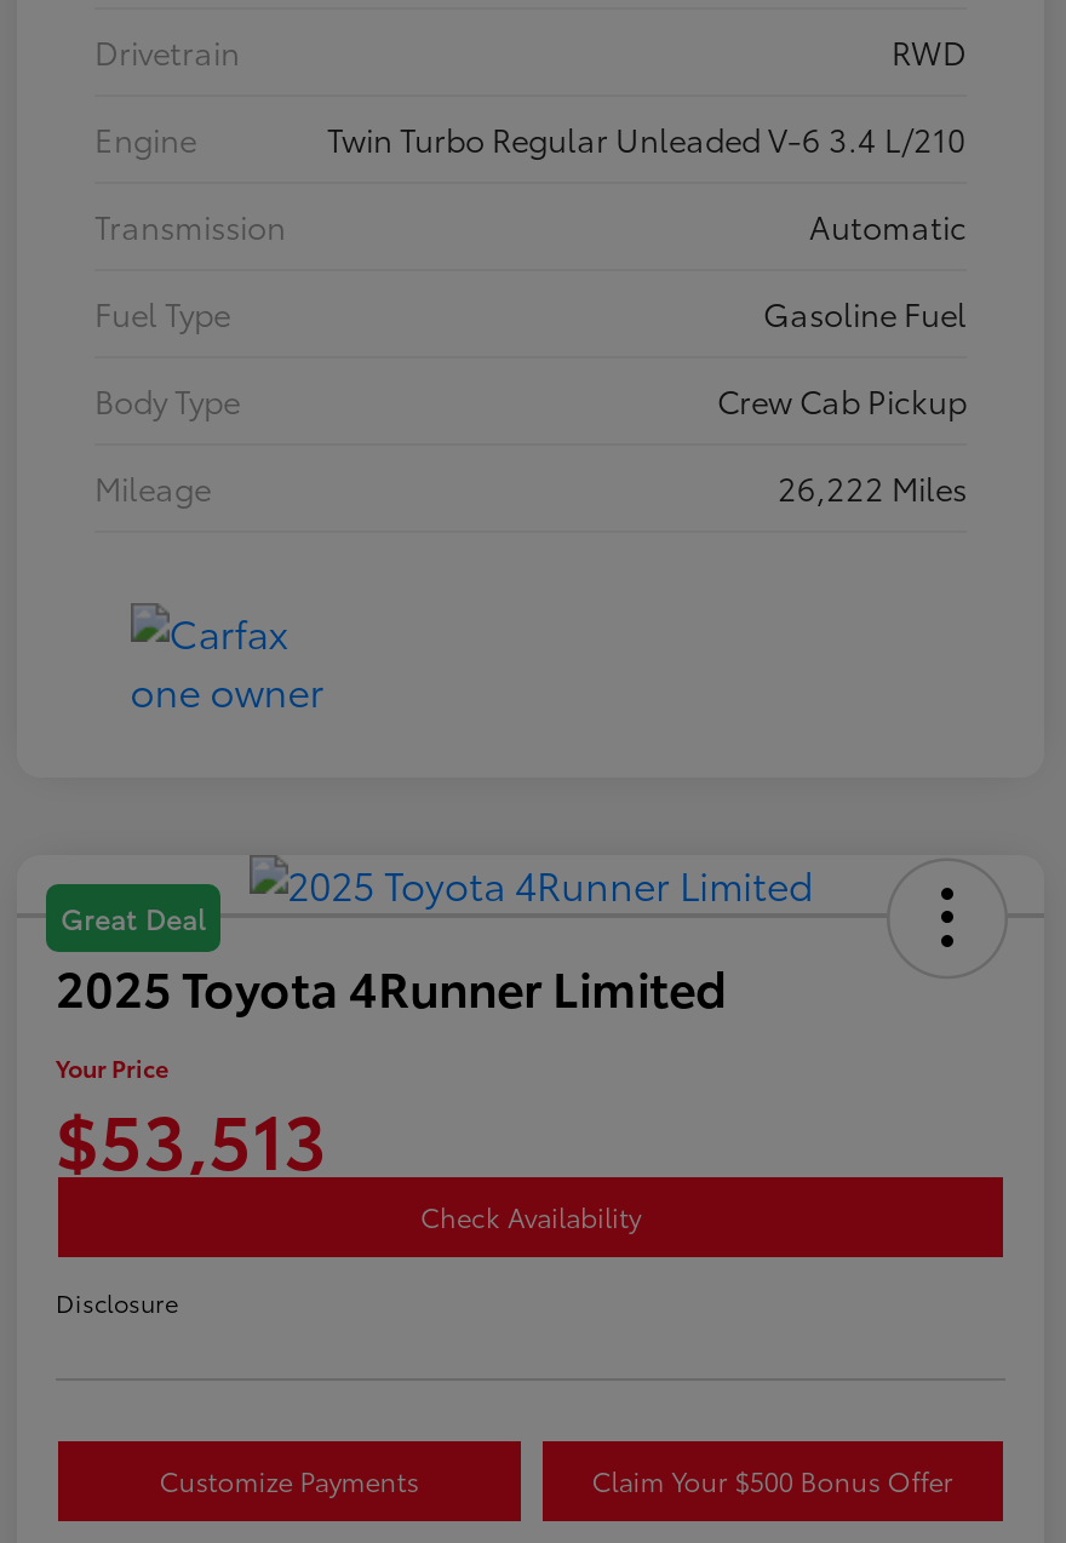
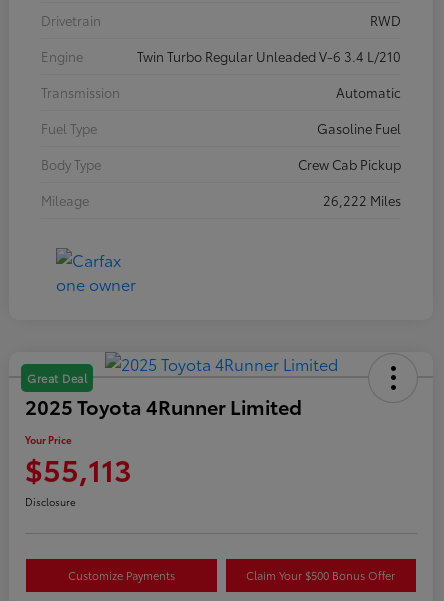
- $53,513
- Check Availability
+ $55,113
